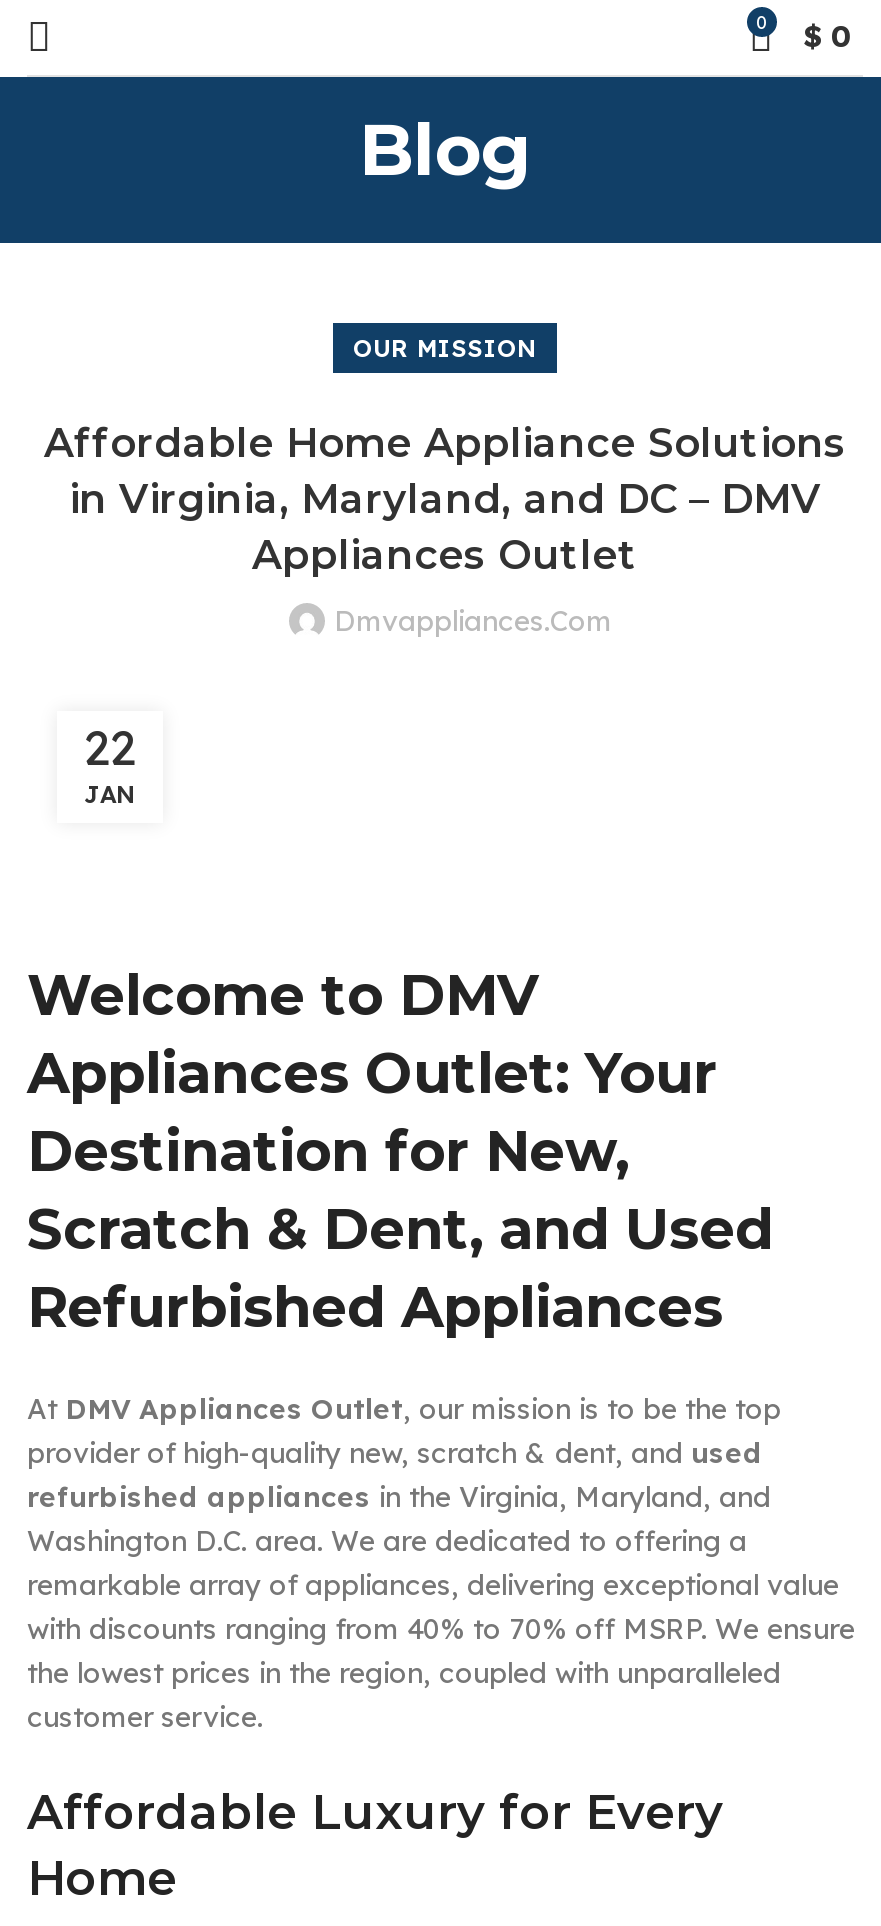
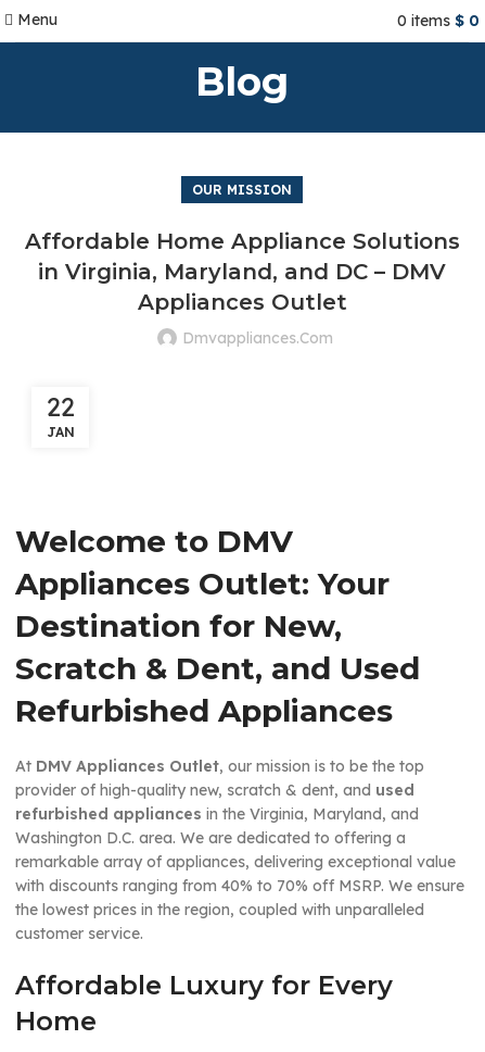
- 0
- $0
+ Menu
+ 0 items $0
